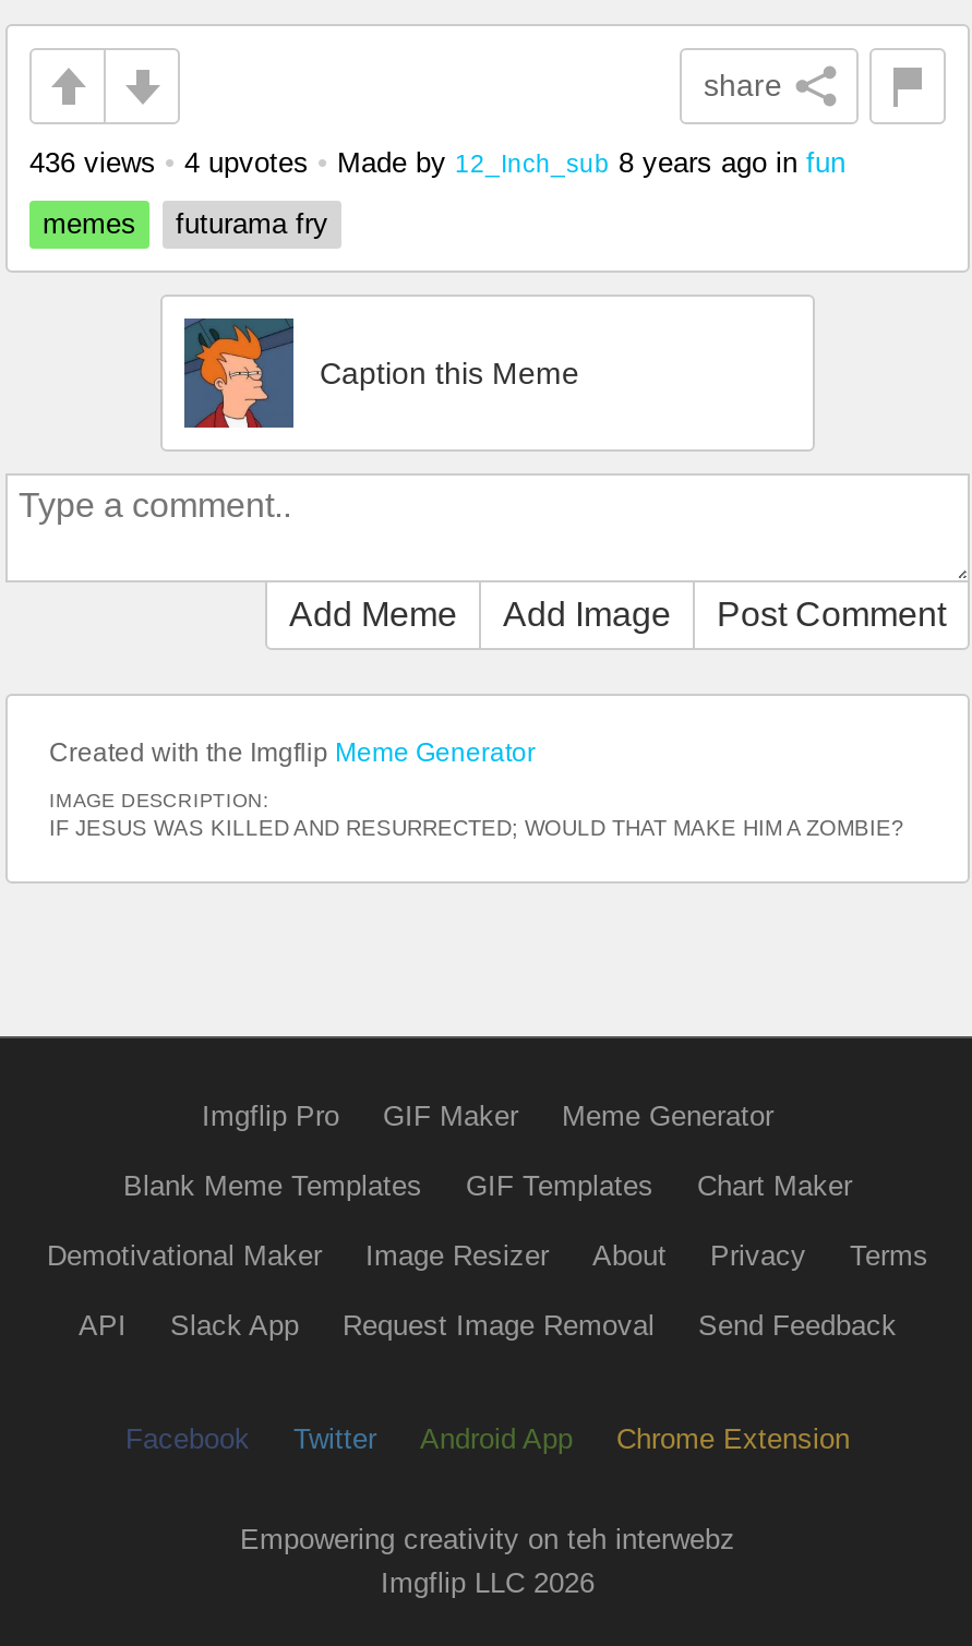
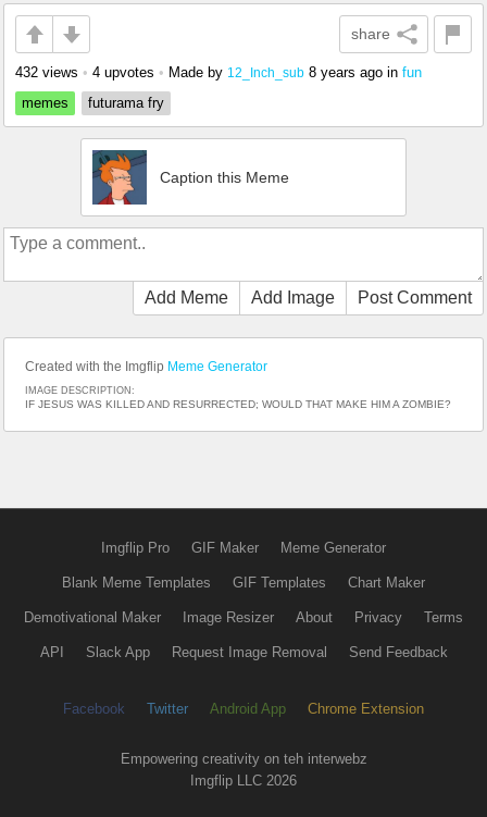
- 436 views • 4 upvotes • Made by 12_Inch_sub 8 years ago in fun
+ 432 views • 4 upvotes • Made by 12_Inch_sub 8 years ago in fun
